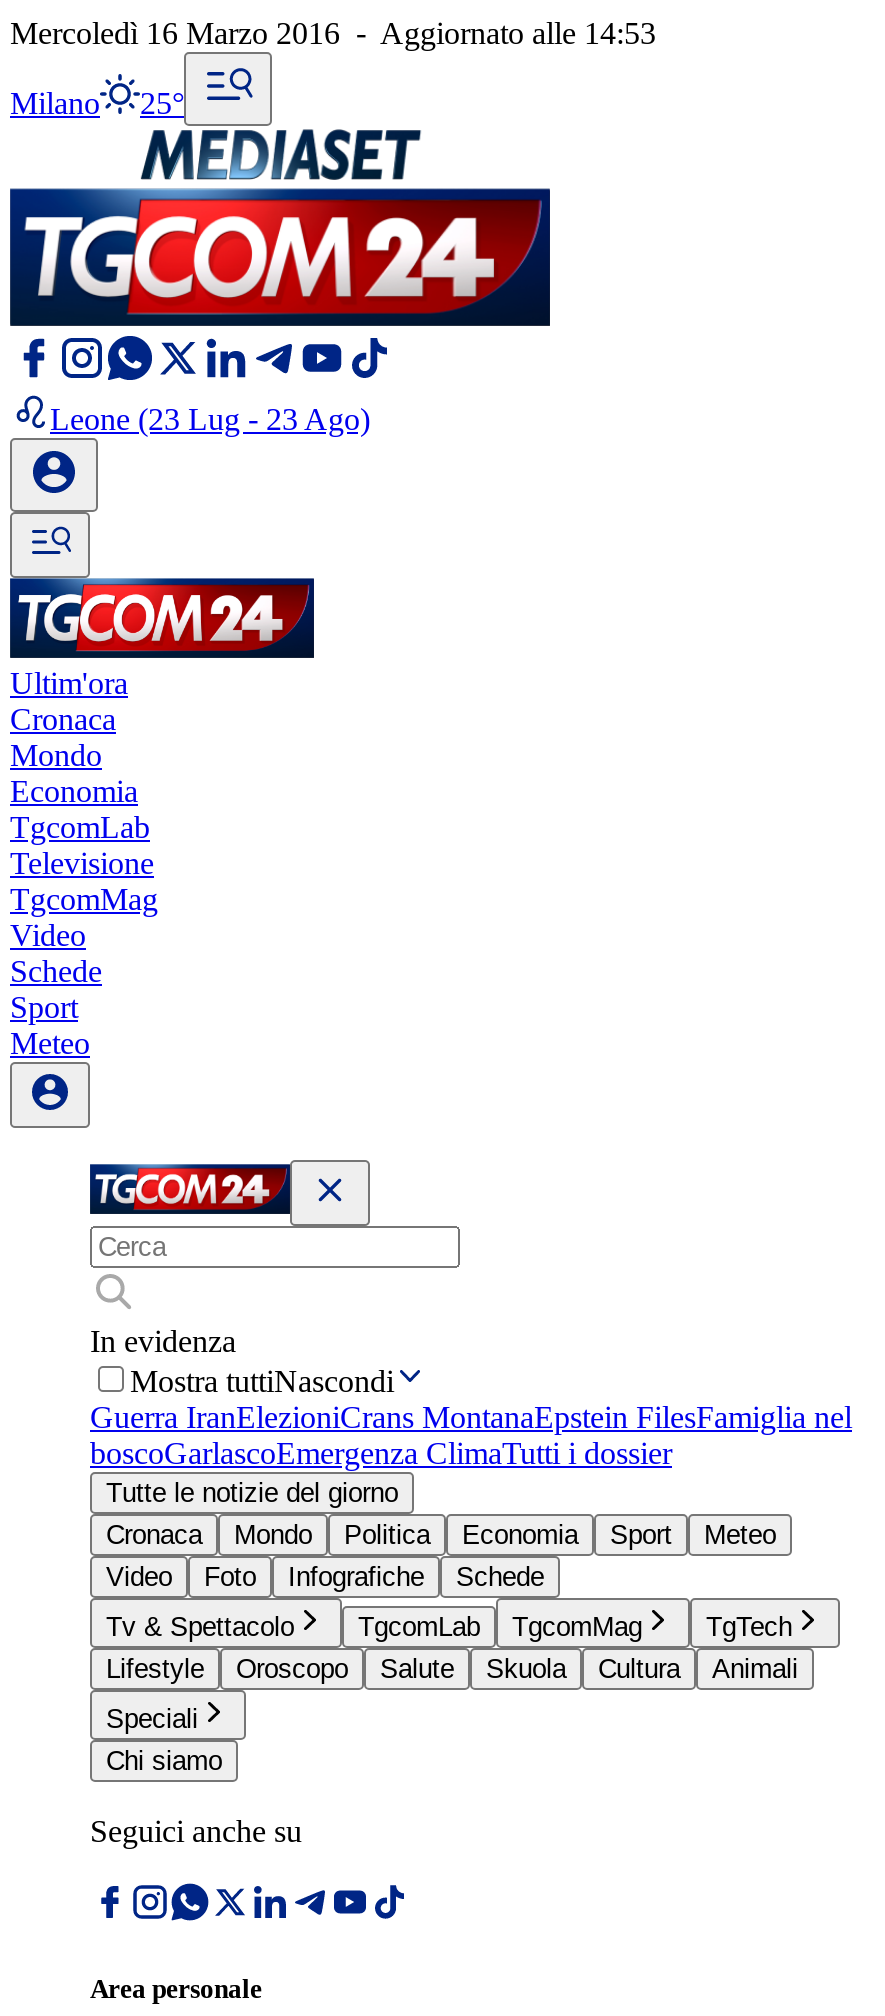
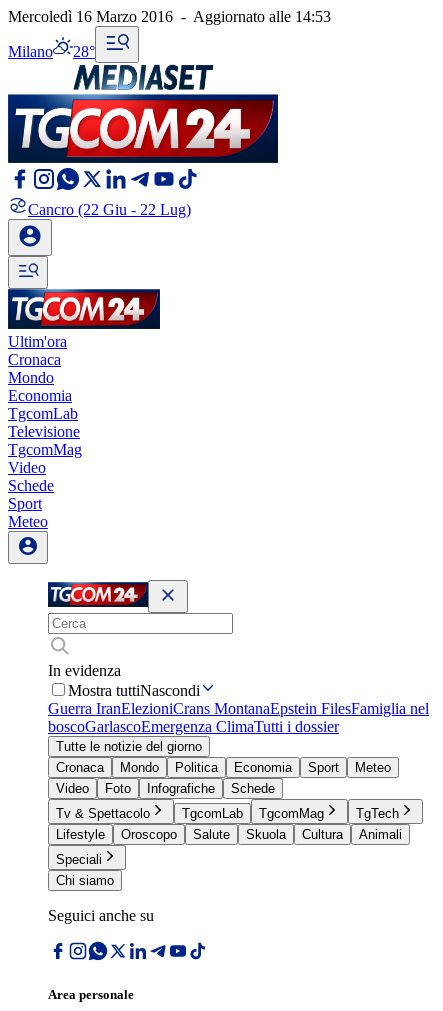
- Milano 25°
+ Milano 28°

- Leone (23 Lug - 23 Ago)
+ Cancro (22 Giu - 22 Lug)
